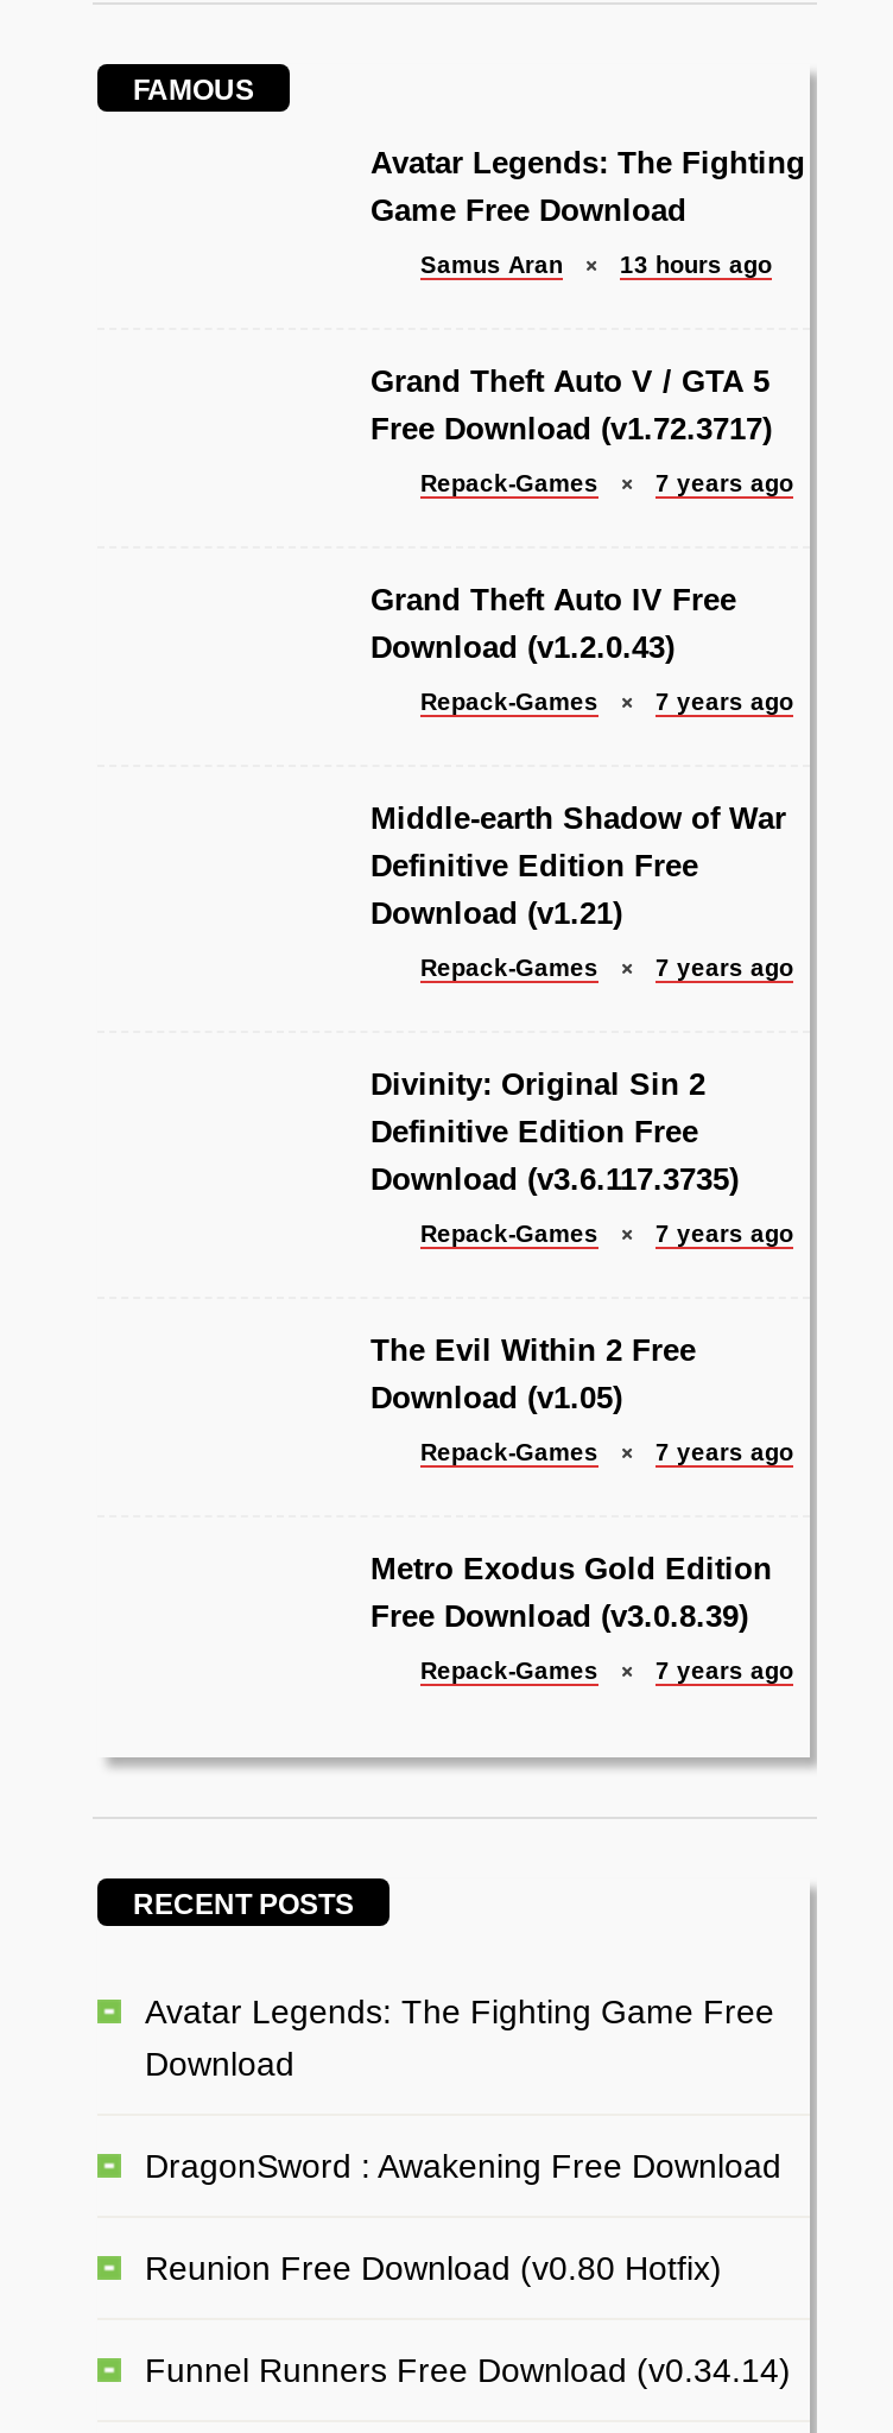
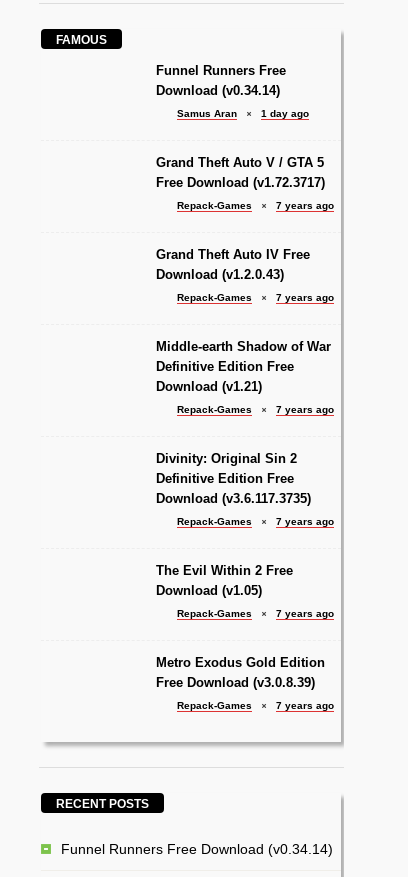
- Avatar Legends: The Fighting
- Game Free Download
+ Funnel Runners Free
+ Download (v0.34.14)

- 13 hours ago
+ 1 day ago

- Avatar Legends: The Fighting Game Free
- Download
- DragonSword : Awakening Free Download
- Reunion Free Download (v0.80 Hotfix)
